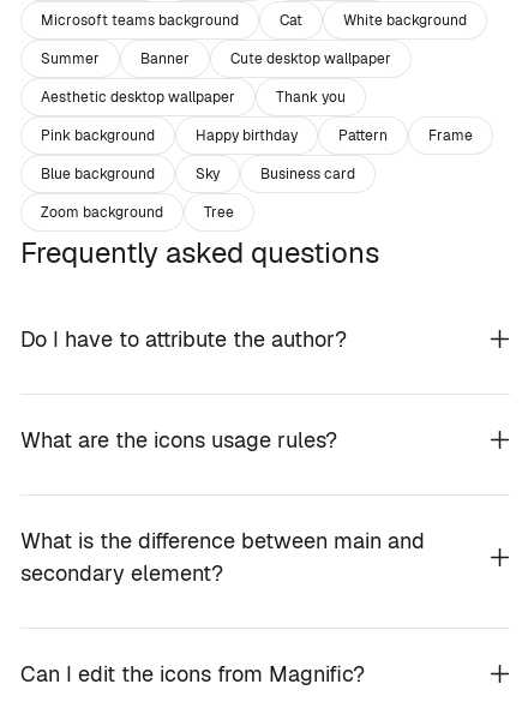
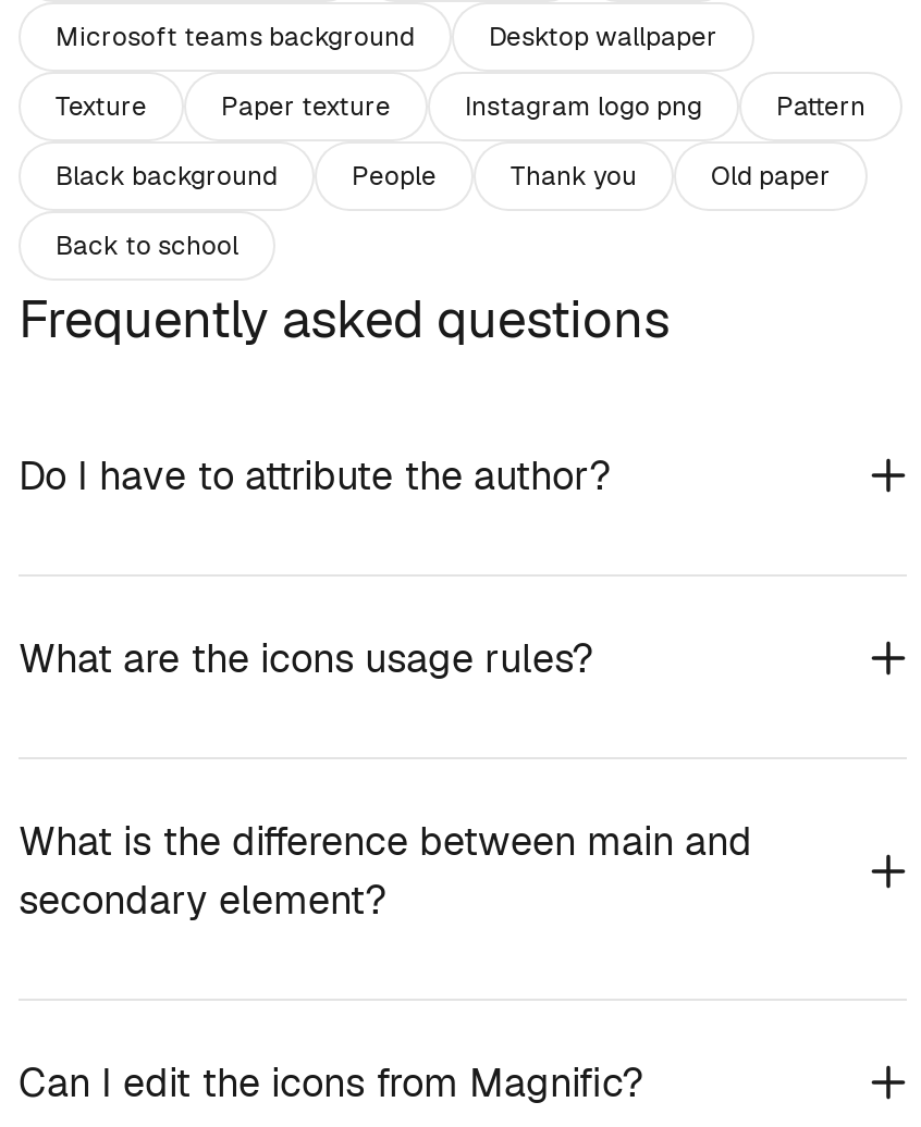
- Cat
- White background
+ Desktop wallpaper

- Summer
- Banner
- Cute desktop wallpaper
+ Texture
+ Paper texture
+ Instagram logo png
+ Pattern

- Aesthetic desktop wallpaper
+ Black background
+ People

- Pink background
- Happy birthday
- Pattern
- Frame
- Blue background
- Sky
- Business card
- Zoom background
- Tree
+ Old paper
+ Back to school
